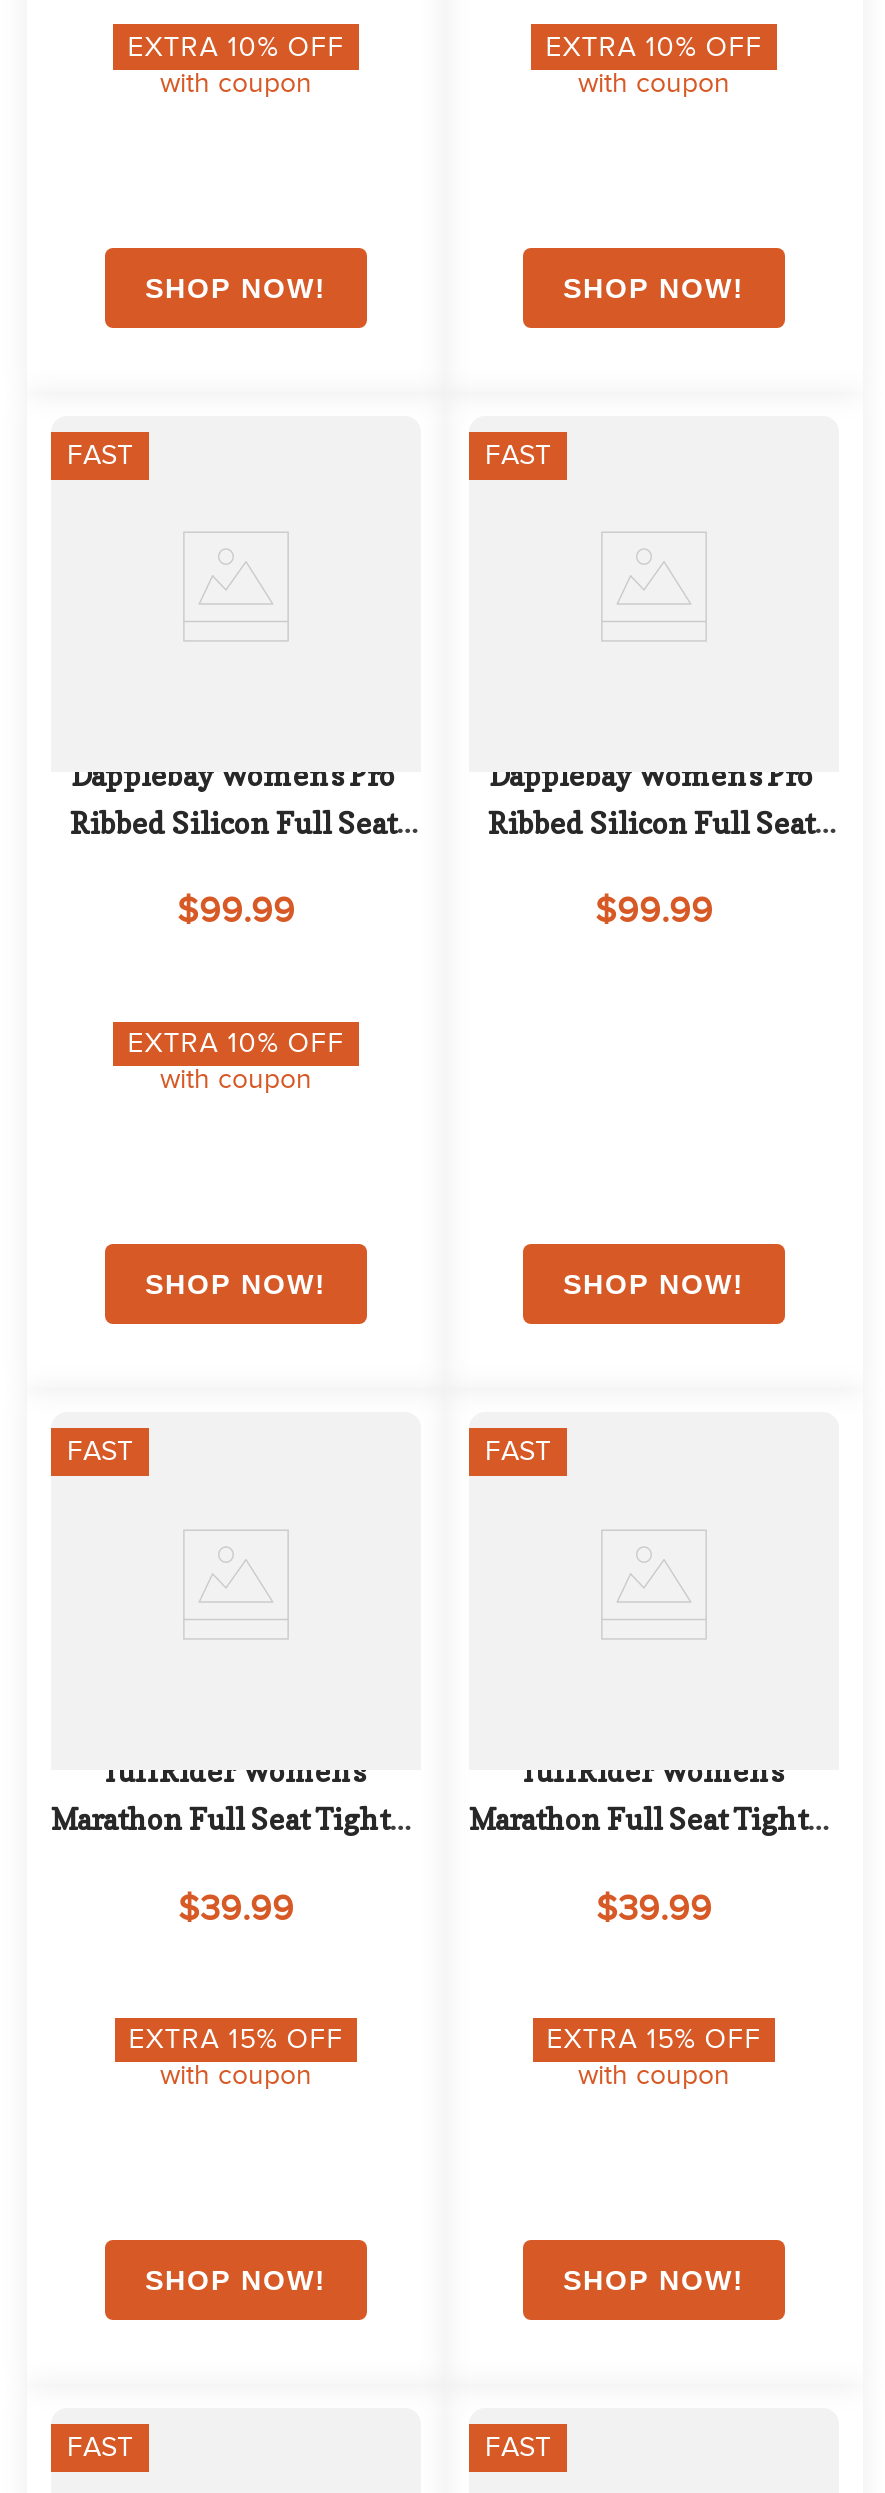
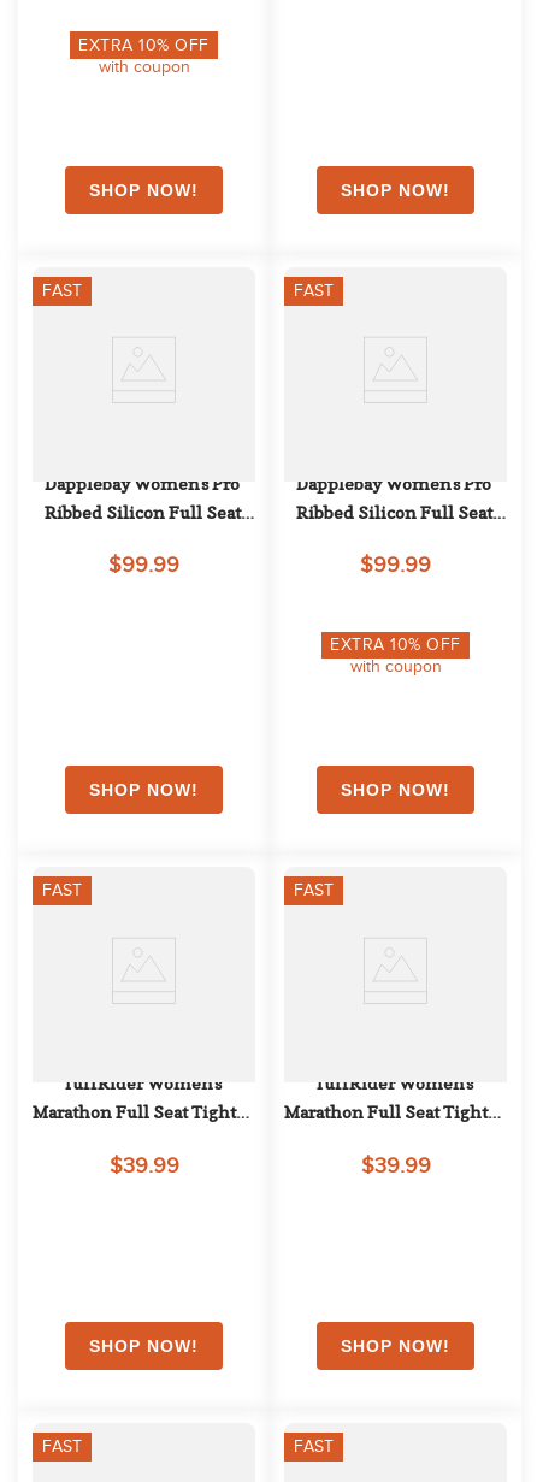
- EXTRA 10% OFF
- with coupon

+ EXTRA 10% OFF
+ with coupon

- EXTRA 10% OFF
- with coupon

- EXTRA 15% OFF
- with coupon

- EXTRA 15% OFF
- with coupon
